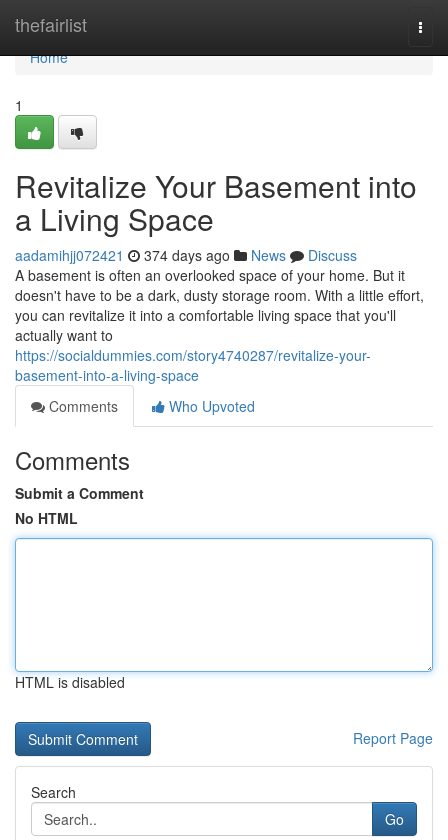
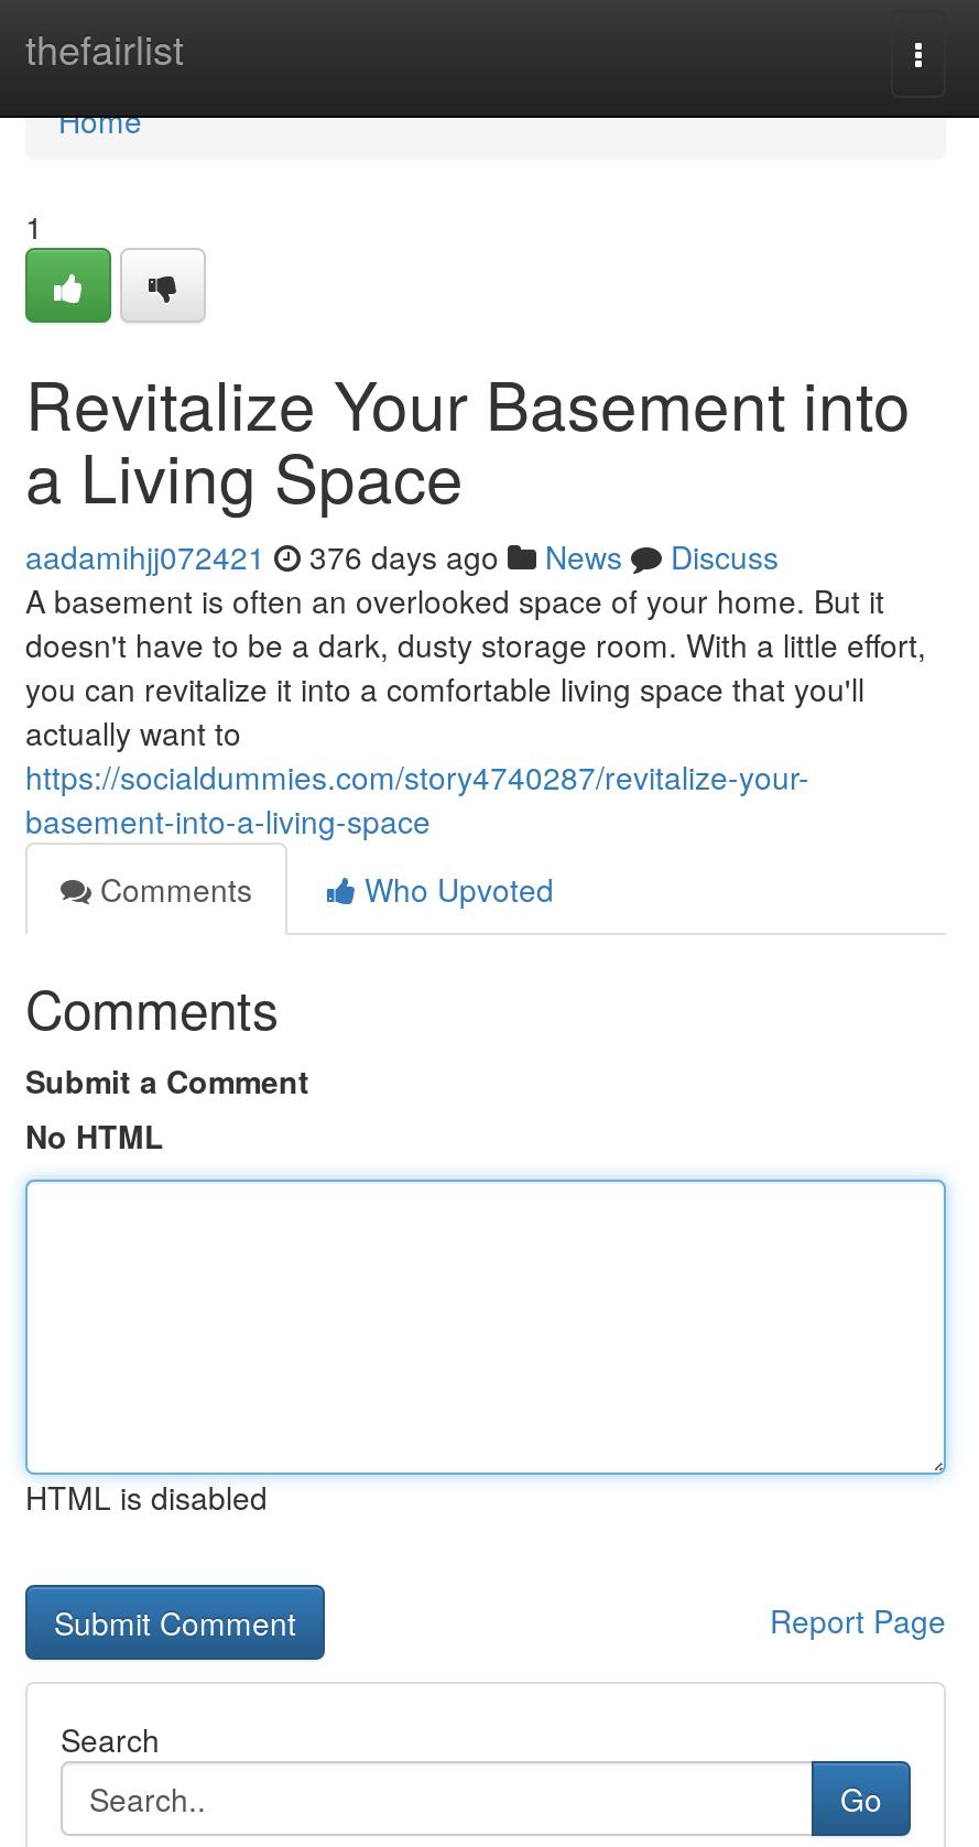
- aadamihjj072421 374 days ago News Discuss
+ aadamihjj072421 376 days ago News Discuss
